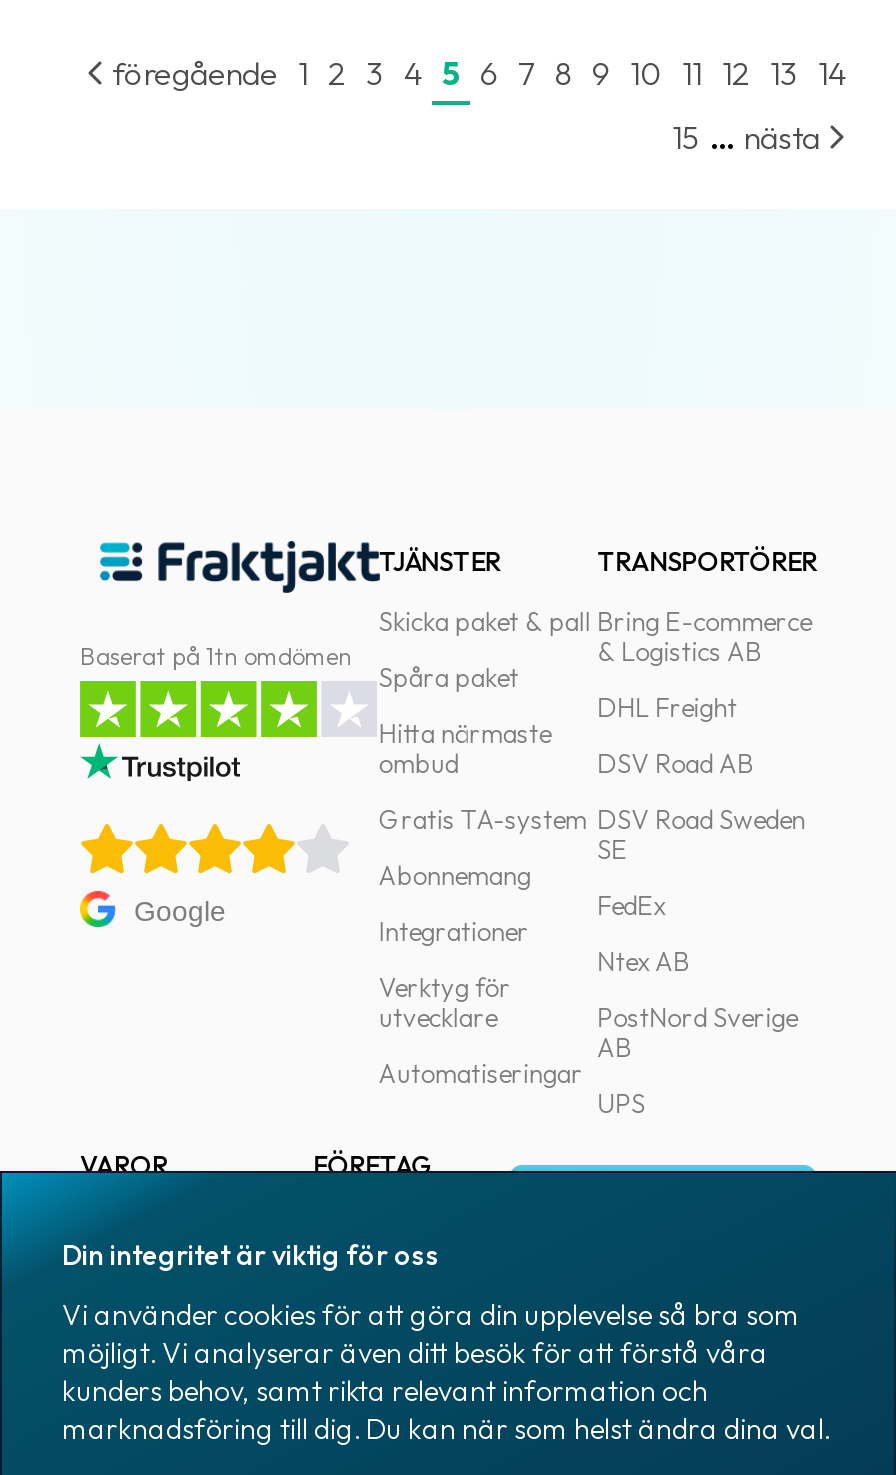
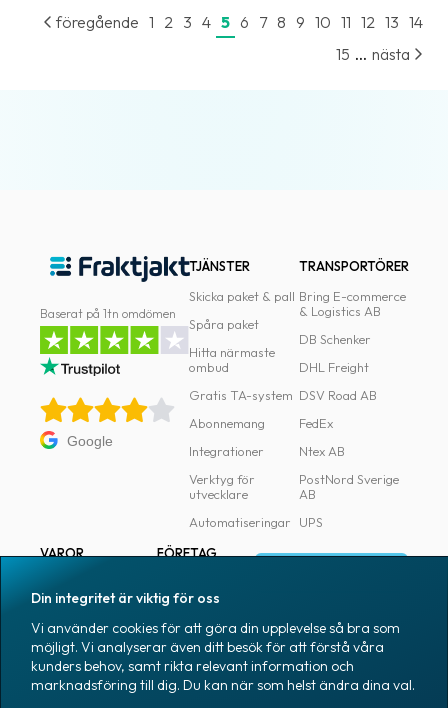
+ DB Schenker

moved down: DHL Freight | DSV Road AB

- DSV Road Sweden
- SE
